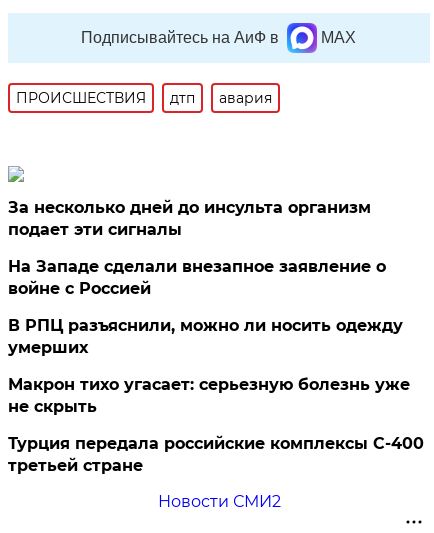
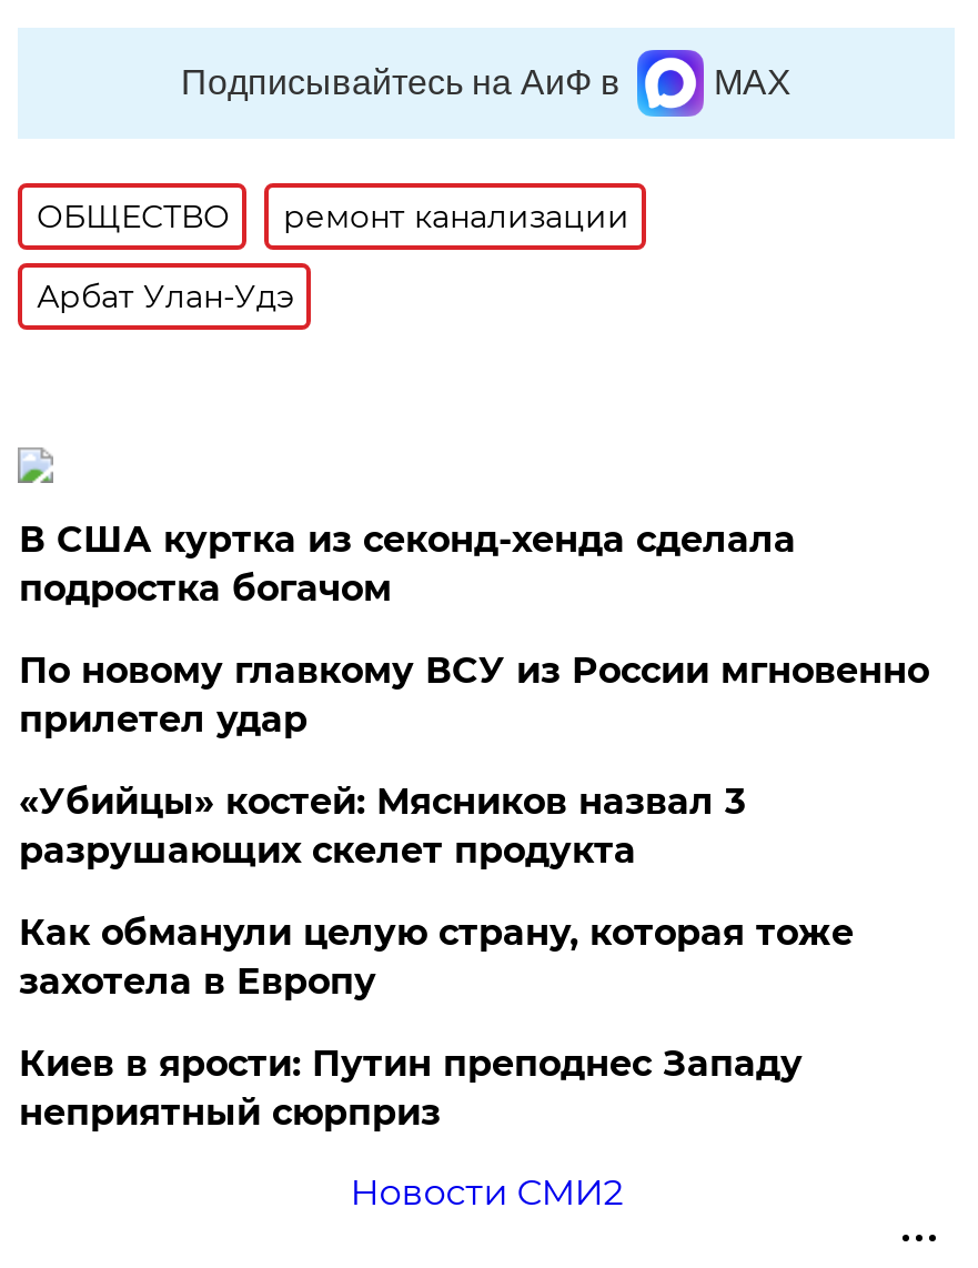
- ПРОИСШЕСТВИЯ
- дтп
- авария
+ ОБЩЕСТВО
+ ремонт канализации
+ Арбат Улан-Удэ

- За несколько дней до инсульта организм
- подает эти сигналы
- На Западе сделали внезапное заявление о
- войне с Россией
- В РПЦ разъяснили, можно ли носить одежду
- умерших
- Макрон тихо угасает: серьезную болезнь уже
- не скрыть
- Турция передала российские комплексы С-400
- третьей стране
+ В США куртка из секонд-хенда сделала
+ подростка богачом
+ По новому главкому ВСУ из России мгновенно
+ прилетел удар
+ «Убийцы» костей: Мясников назвал 3
+ разрушающих скелет продукта
+ Как обманули целую страну, которая тоже
+ захотела в Европу
+ Киев в ярости: Путин преподнес Западу
+ неприятный сюрприз
